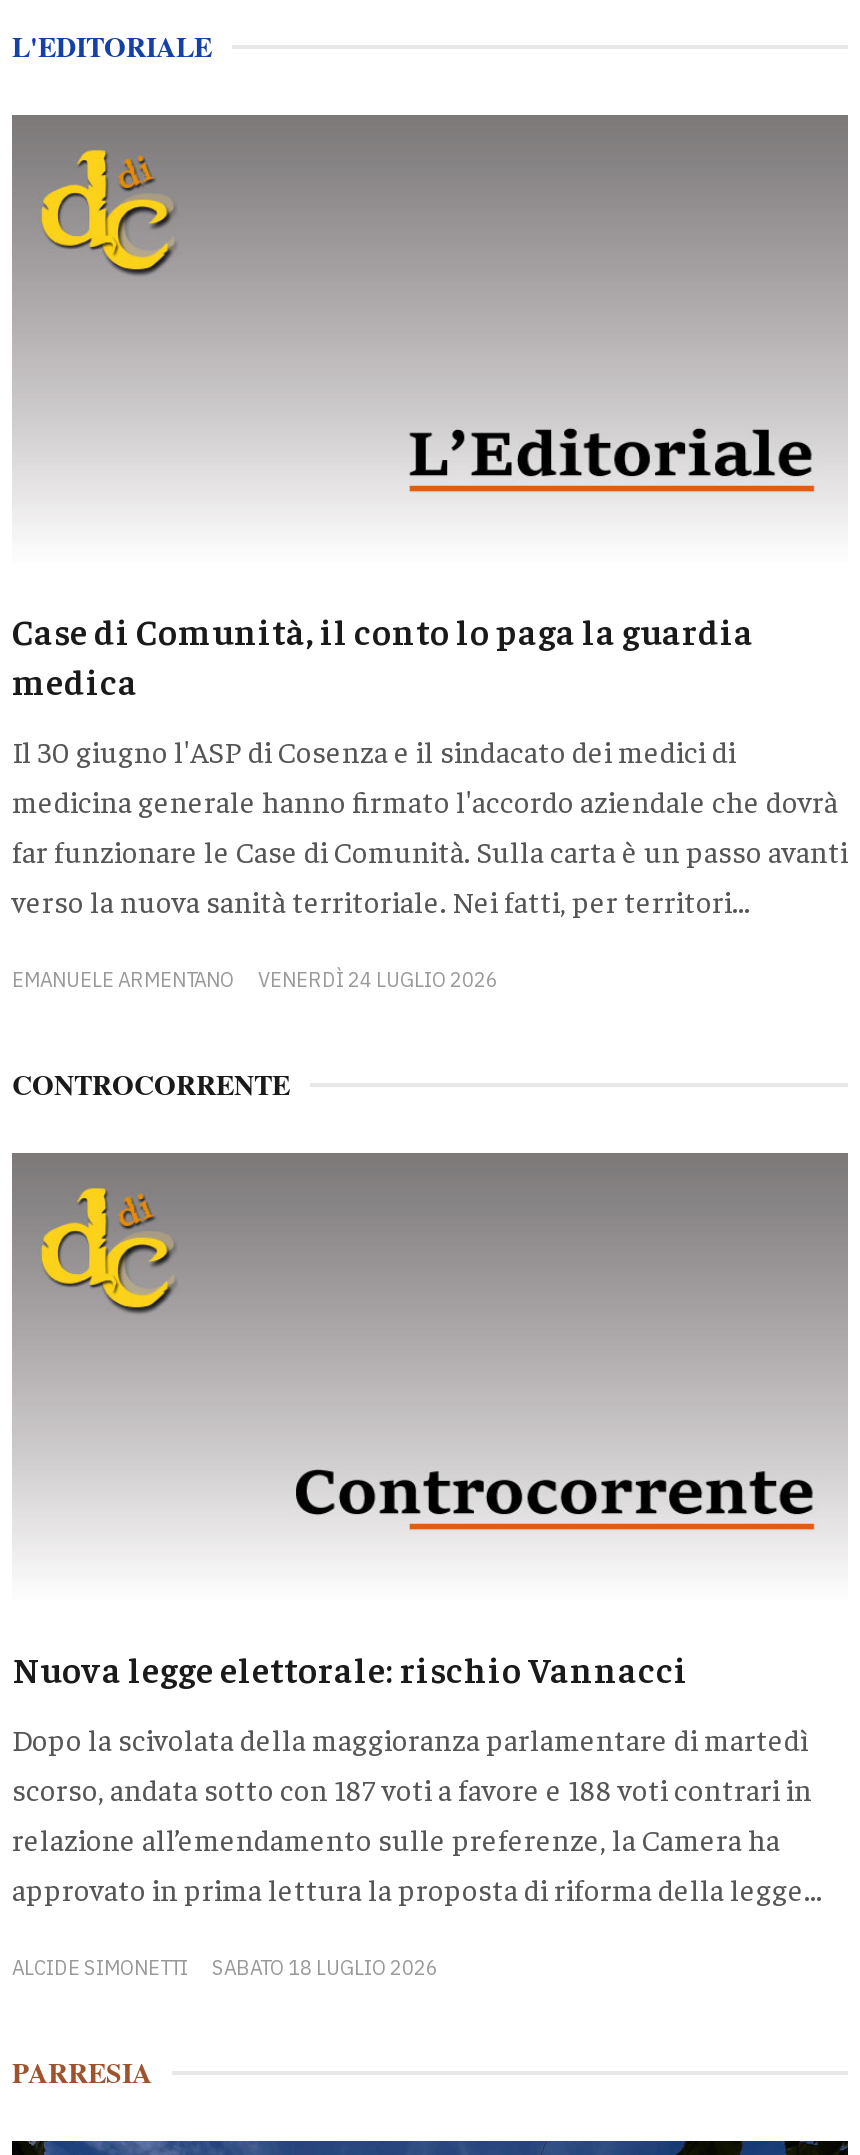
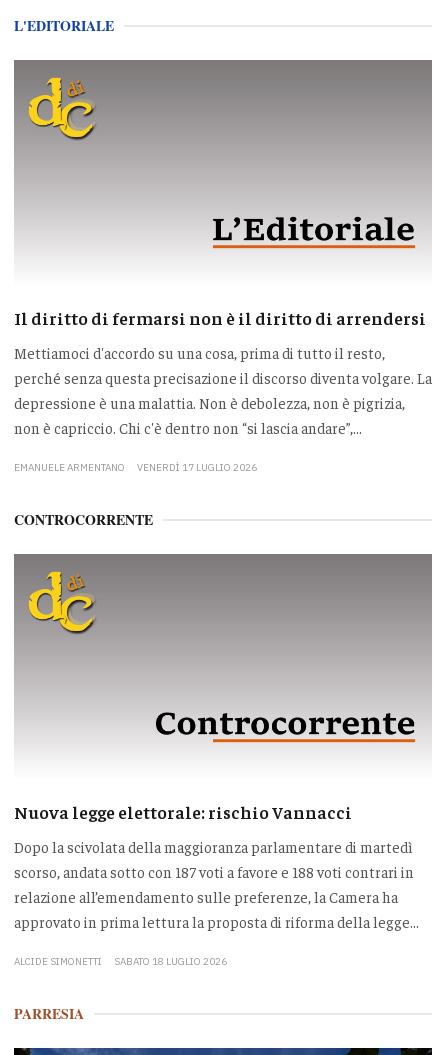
- Case di Comunità, il conto lo paga la guardia
- medica
+ Il diritto di fermarsi non è il diritto di arrendersi

- Il 30 giugno l'ASP di Cosenza e il sindacato dei medici di
- medicina generale hanno firmato l'accordo aziendale che dovrà
- far funzionare le Case di Comunità. Sulla carta è un passo avanti
- verso la nuova sanità territoriale. Nei fatti, per territori...
+ Mettiamoci d'accordo su una cosa, prima di tutto il resto,
+ perché senza questa precisazione il discorso diventa volgare. La
+ depressione è una malattia. Non è debolezza, non è pigrizia,
+ non è capriccio. Chi c'è dentro non “si lascia andare”,...

- VENERDÌ 24 LUGLIO 2026
+ VENERDÌ 17 LUGLIO 2026
